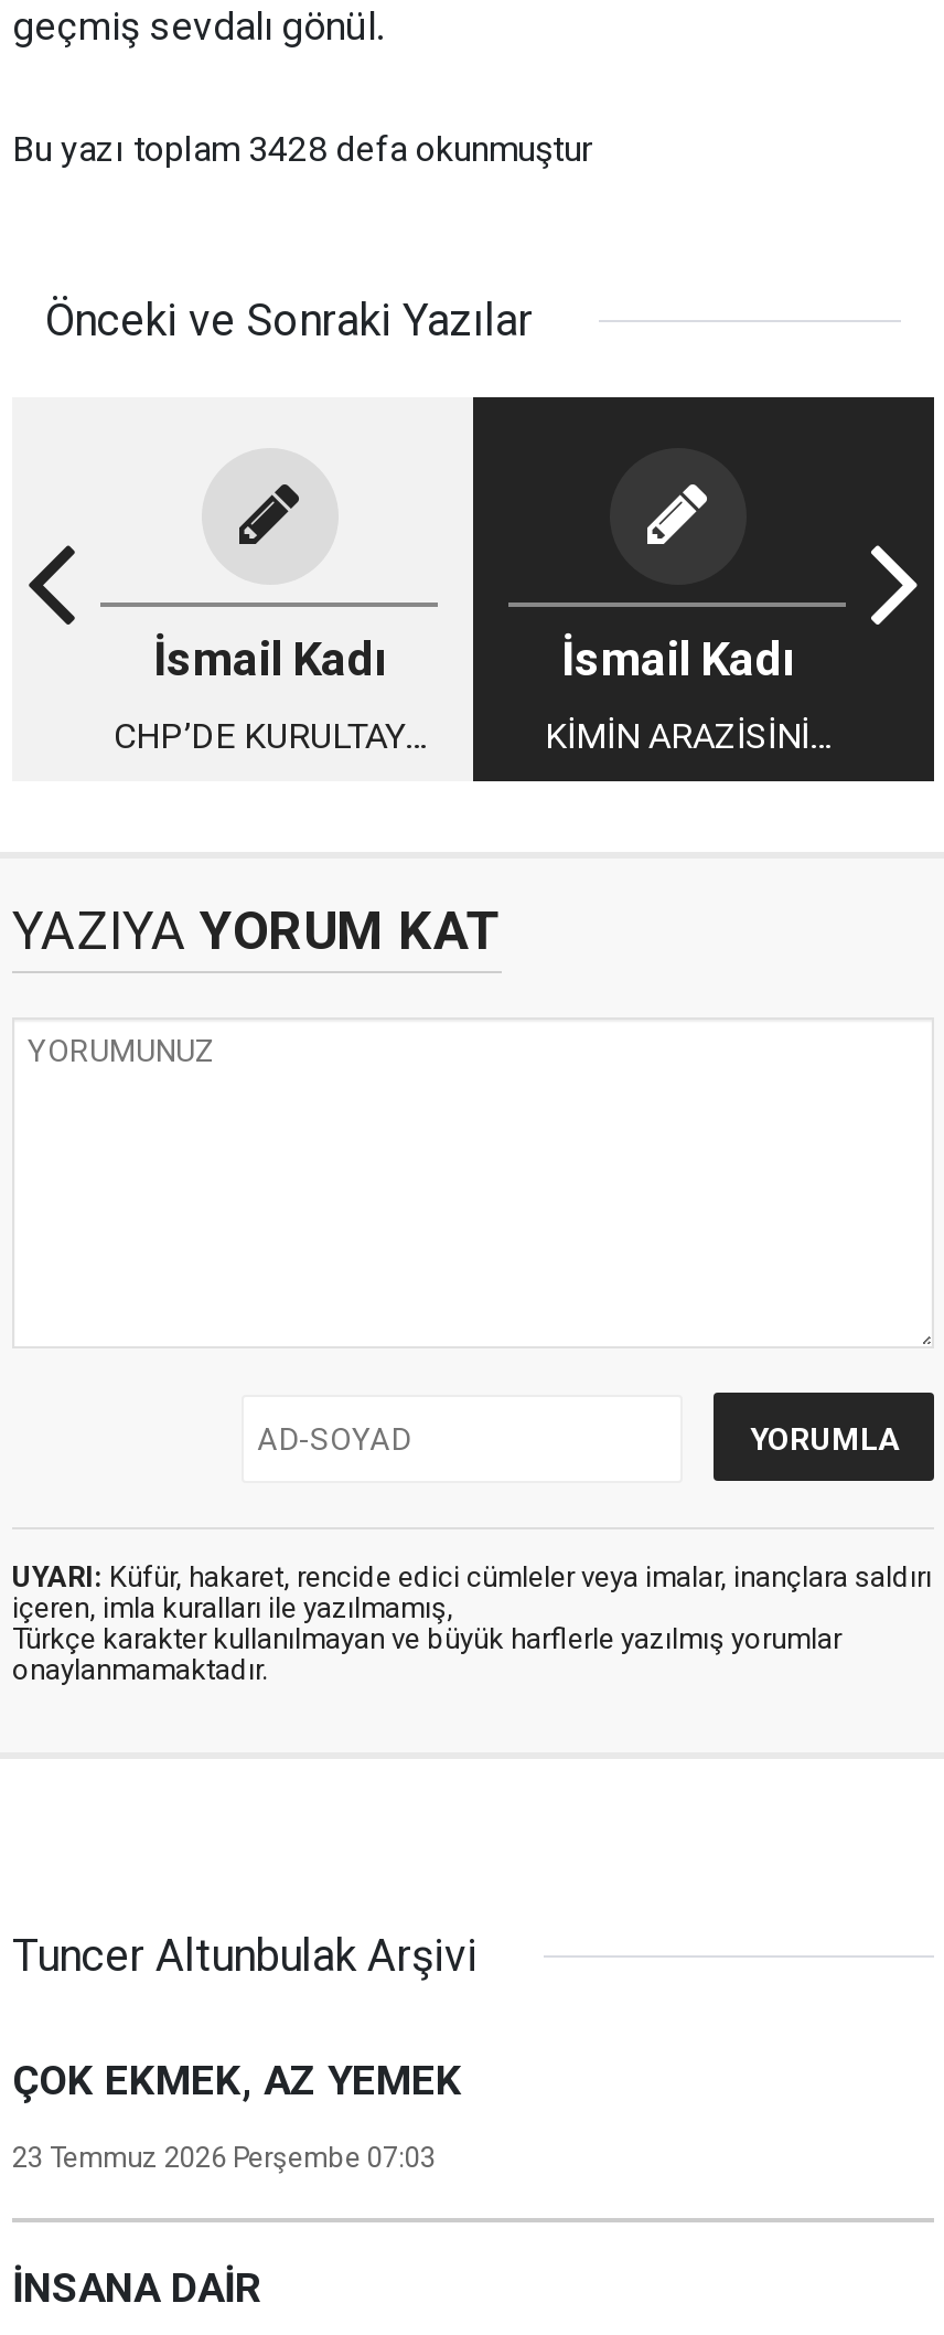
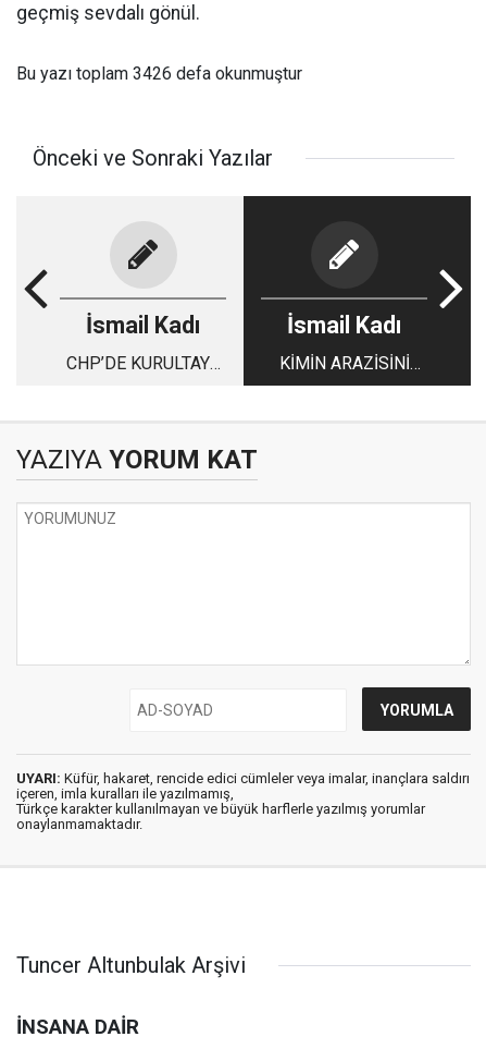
- Bu yazı toplam 3428 defa okunmuştur
+ Bu yazı toplam 3426 defa okunmuştur

- ÇOK EKMEK, AZ YEMEK
- 23 Temmuz 2026 Perşembe 07:03
